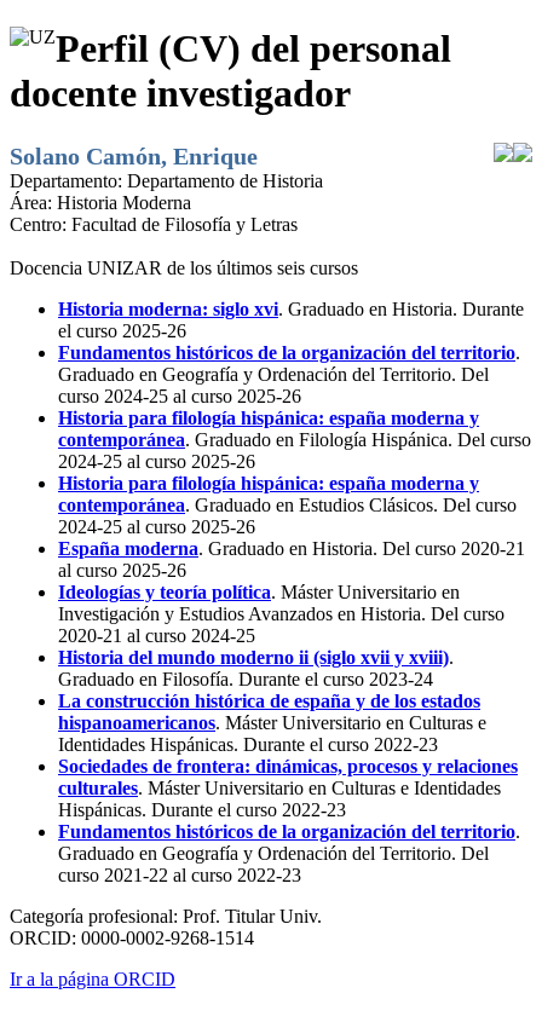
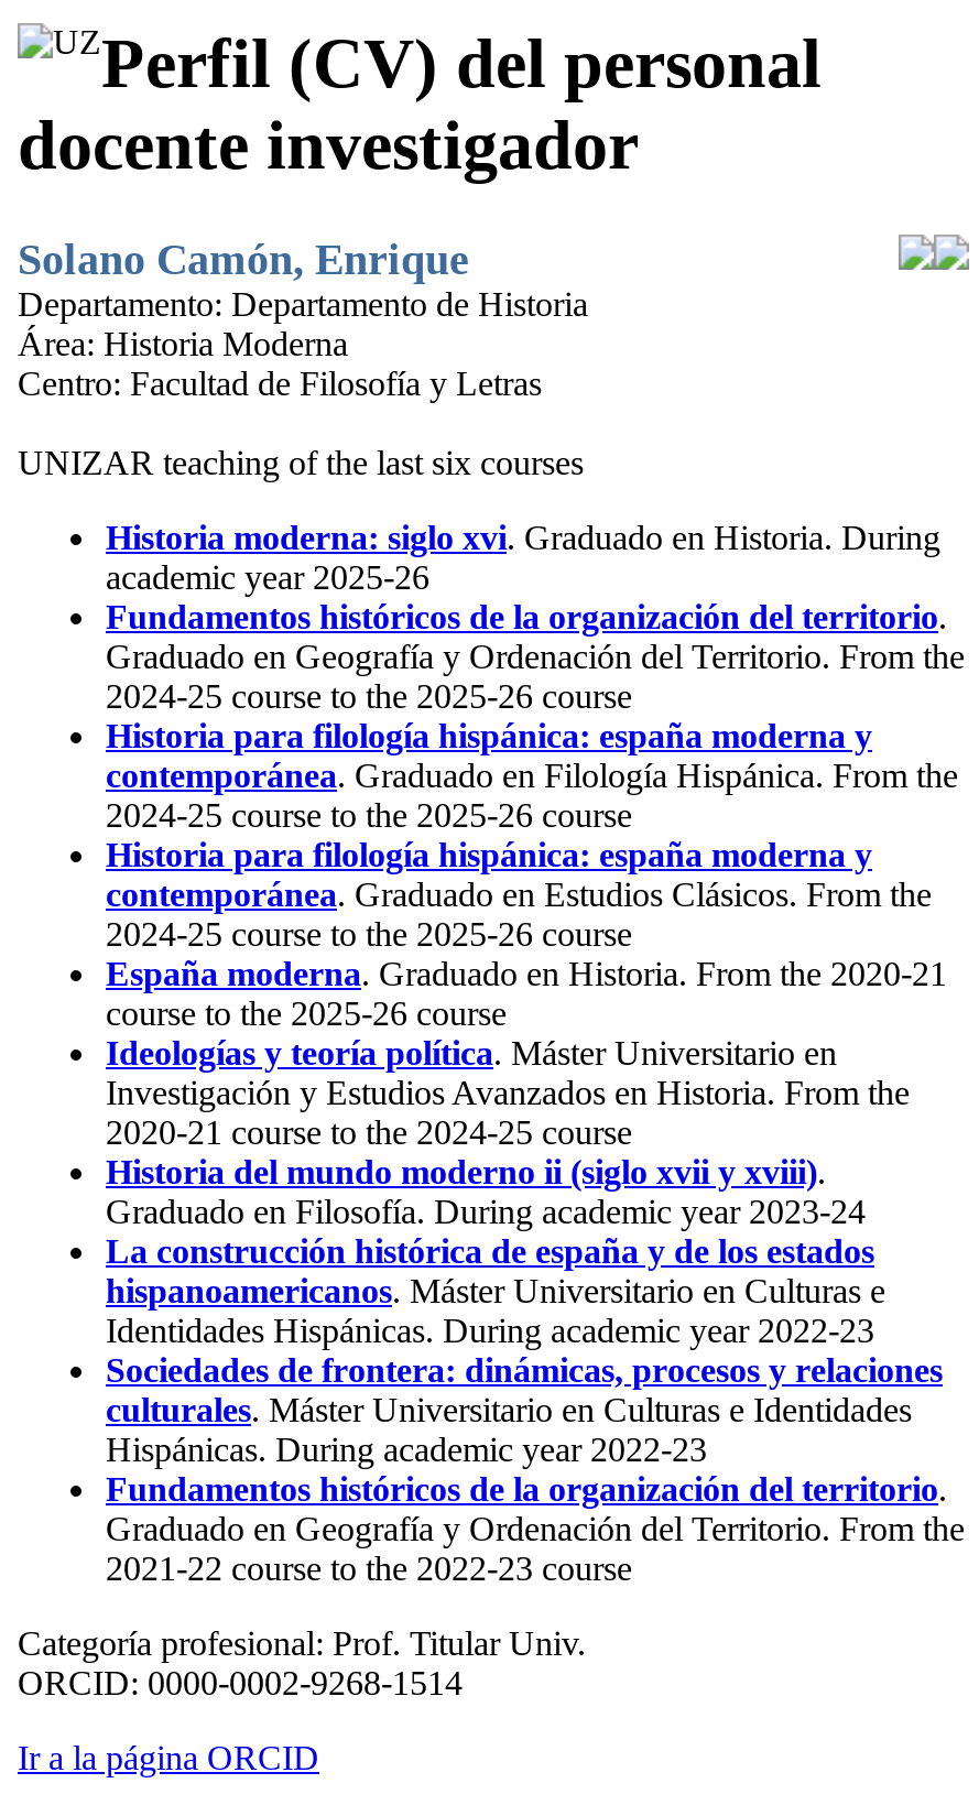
- Docencia UNIZAR de los últimos seis cursos
+ UNIZAR teaching of the last six courses

- Historia moderna: siglo xvi. Graduado en Historia. Durante
- el curso 2025-26
+ Historia moderna: siglo xvi. Graduado en Historia. During
+ academic year 2025-26

- Graduado en Geografía y Ordenación del Territorio. Del
- curso 2024-25 al curso 2025-26
+ Graduado en Geografía y Ordenación del Territorio. From the
+ 2024-25 course to the 2025-26 course

- contemporánea. Graduado en Filología Hispánica. Del curso
- 2024-25 al curso 2025-26
+ contemporánea. Graduado en Filología Hispánica. From the
+ 2024-25 course to the 2025-26 course

- contemporánea. Graduado en Estudios Clásicos. Del curso
- 2024-25 al curso 2025-26
- España moderna. Graduado en Historia. Del curso 2020-21
- al curso 2025-26
+ contemporánea. Graduado en Estudios Clásicos. From the
+ 2024-25 course to the 2025-26 course
+ España moderna. Graduado en Historia. From the 2020-21
+ course to the 2025-26 course

- Investigación y Estudios Avanzados en Historia. Del curso
- 2020-21 al curso 2024-25
+ Investigación y Estudios Avanzados en Historia. From the
+ 2020-21 course to the 2024-25 course

- Graduado en Filosofía. Durante el curso 2023-24
+ Graduado en Filosofía. During academic year 2023-24

- Identidades Hispánicas. Durante el curso 2022-23
+ Identidades Hispánicas. During academic year 2022-23

- Hispánicas. Durante el curso 2022-23
+ Hispánicas. During academic year 2022-23

- Graduado en Geografía y Ordenación del Territorio. Del
- curso 2021-22 al curso 2022-23
+ Graduado en Geografía y Ordenación del Territorio. From the
+ 2021-22 course to the 2022-23 course
